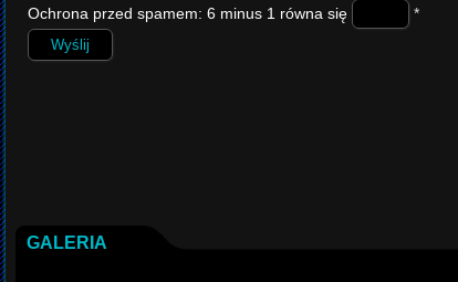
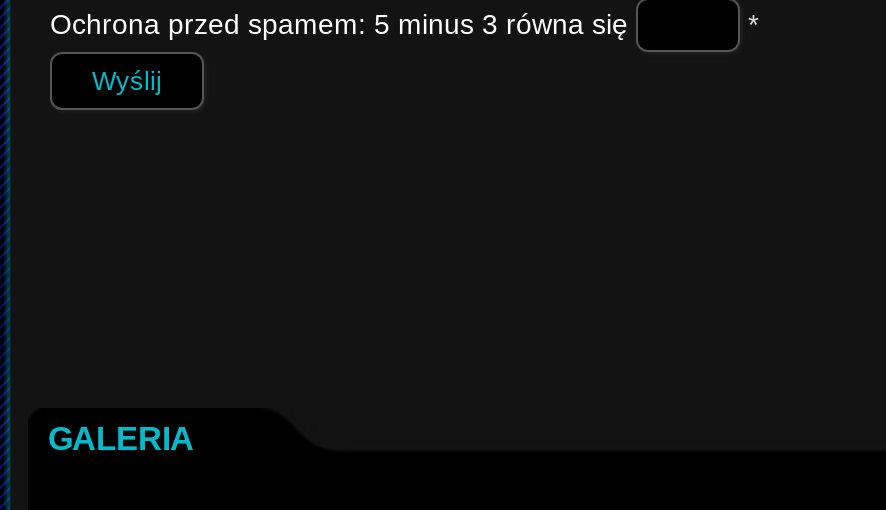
- Ochrona przed spamem: 6 minus 1 równa się
+ Ochrona przed spamem: 5 minus 3 równa się
